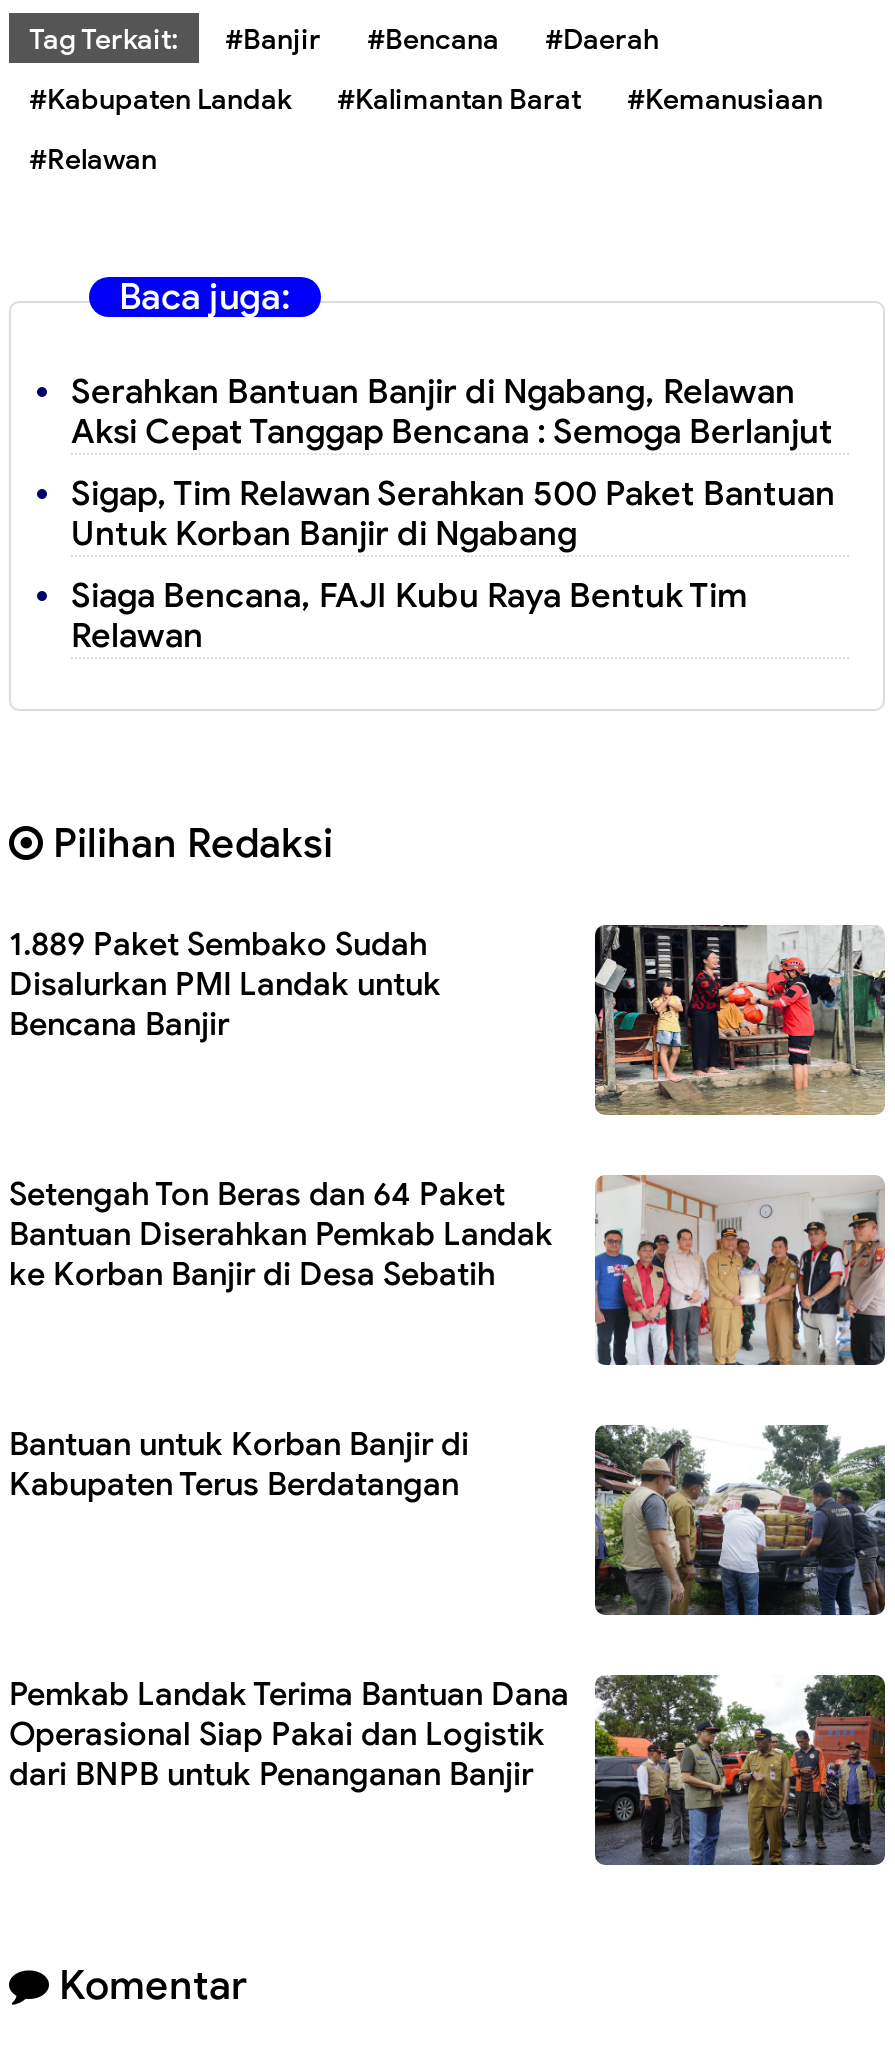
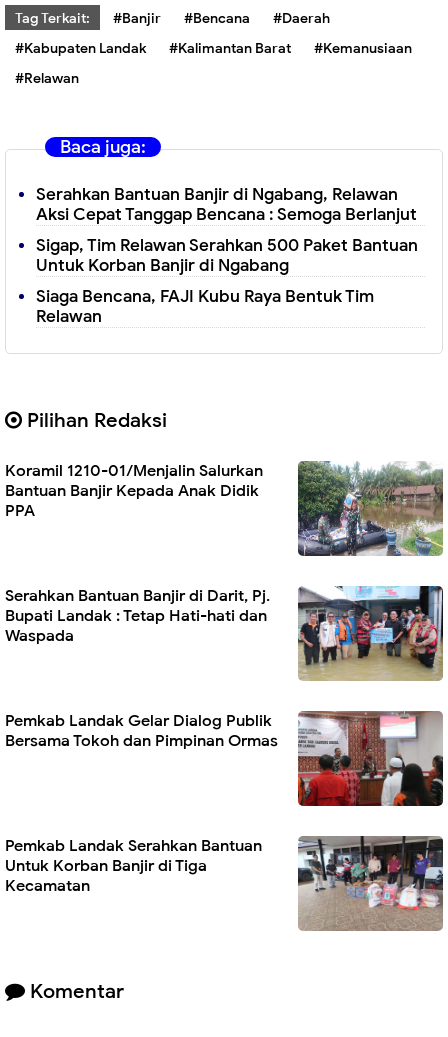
- 1.889 Paket Sembako Sudah
- Disalurkan PMI Landak untuk
- Bencana Banjir
+ Koramil 1210-01/Menjalin Salurkan
+ Bantuan Banjir Kepada Anak Didik
+ PPA

- [image]
+ [image]

- [image]
- Setengah Ton Beras dan 64 Paket
- Bantuan Diserahkan Pemkab Landak
- ke Korban Banjir di Desa Sebatih
+ [image]
+ Serahkan Bantuan Banjir di Darit, Pj.
+ Bupati Landak : Tetap Hati-hati dan
+ Waspada

- Bantuan untuk Korban Banjir di
- Kabupaten Terus Berdatangan
+ Pemkab Landak Gelar Dialog Publik
+ Bersama Tokoh dan Pimpinan Ormas

- [image]
+ [image]

- [image]
- Pemkab Landak Terima Bantuan Dana
- Operasional Siap Pakai dan Logistik
- dari BNPB untuk Penanganan Banjir
+ [image]
+ Pemkab Landak Serahkan Bantuan
+ Untuk Korban Banjir di Tiga
+ Kecamatan
